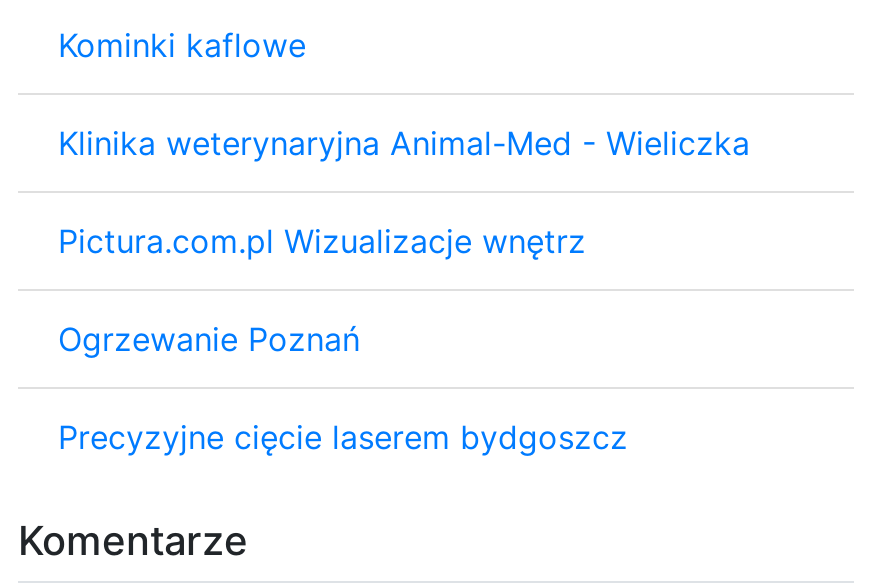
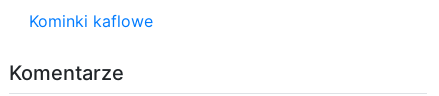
- Klinika weterynaryjna Animal-Med - Wieliczka
- Pictura.com.pl Wizualizacje wnętrz
- Ogrzewanie Poznań
- Precyzyjne cięcie laserem bydgoszcz
